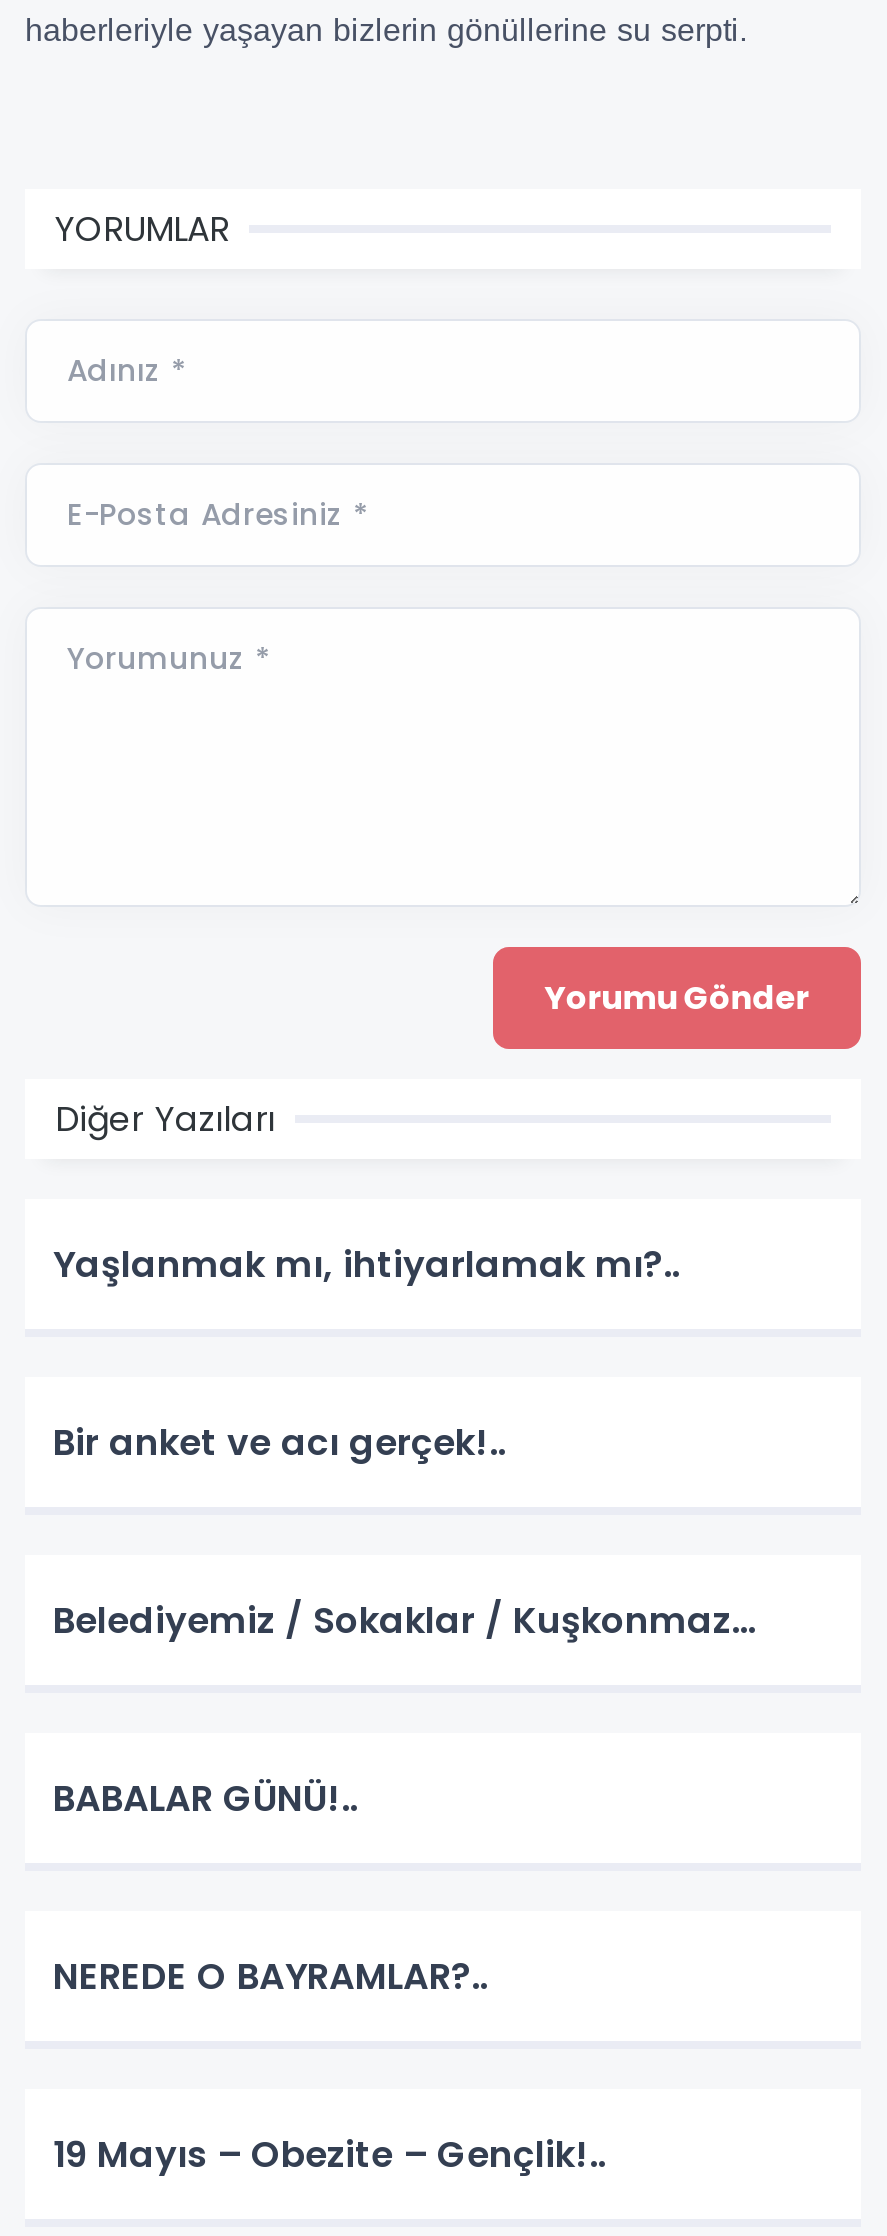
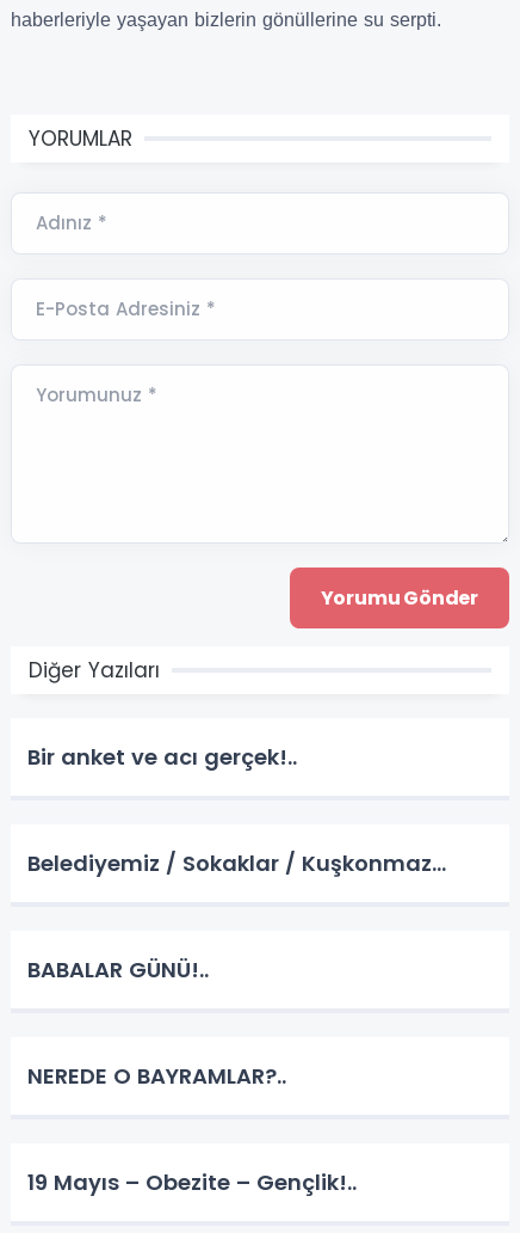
- Yaşlanmak mı, ihtiyarlamak mı?..
